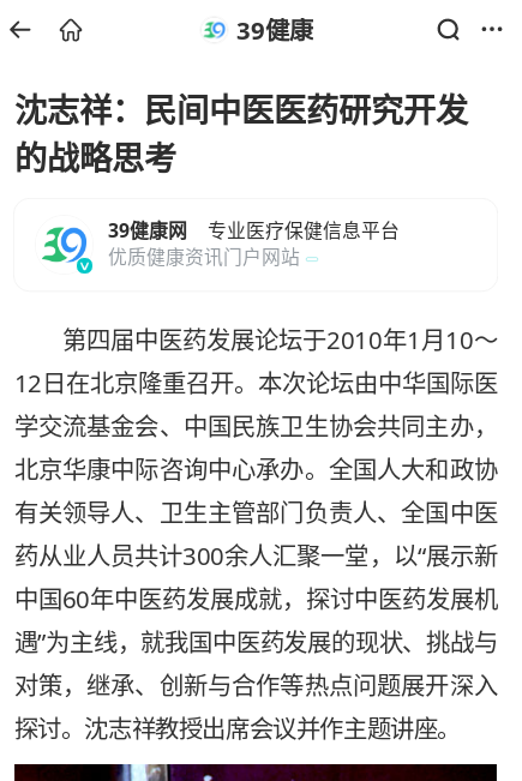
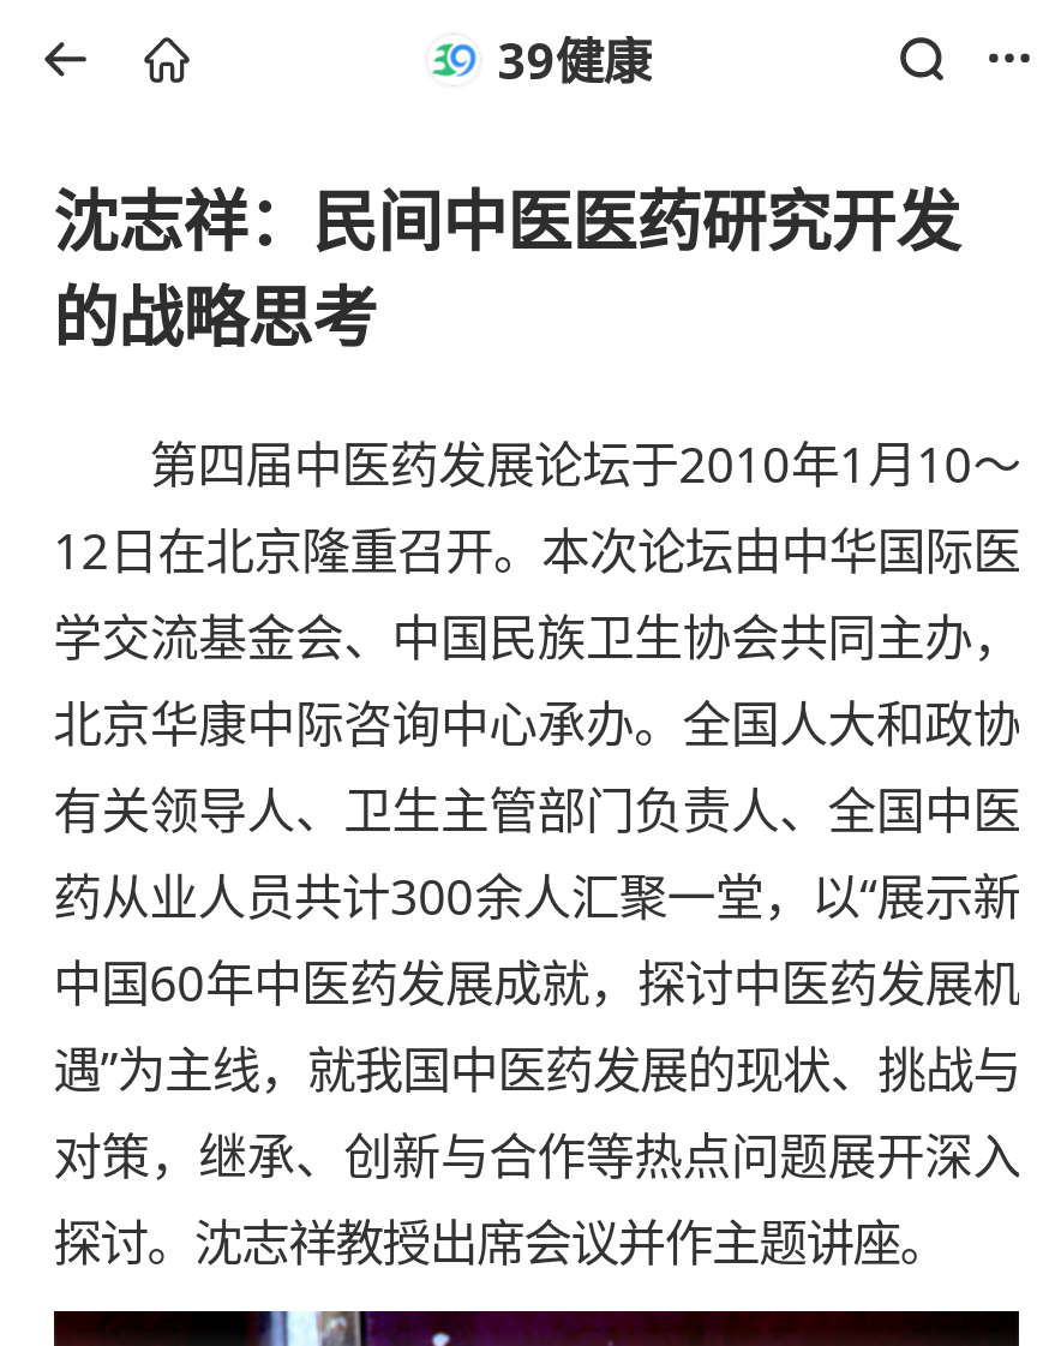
- [image]
- 39健康网
- 专业医疗保健信息平台
- 优质健康资讯门户网站
